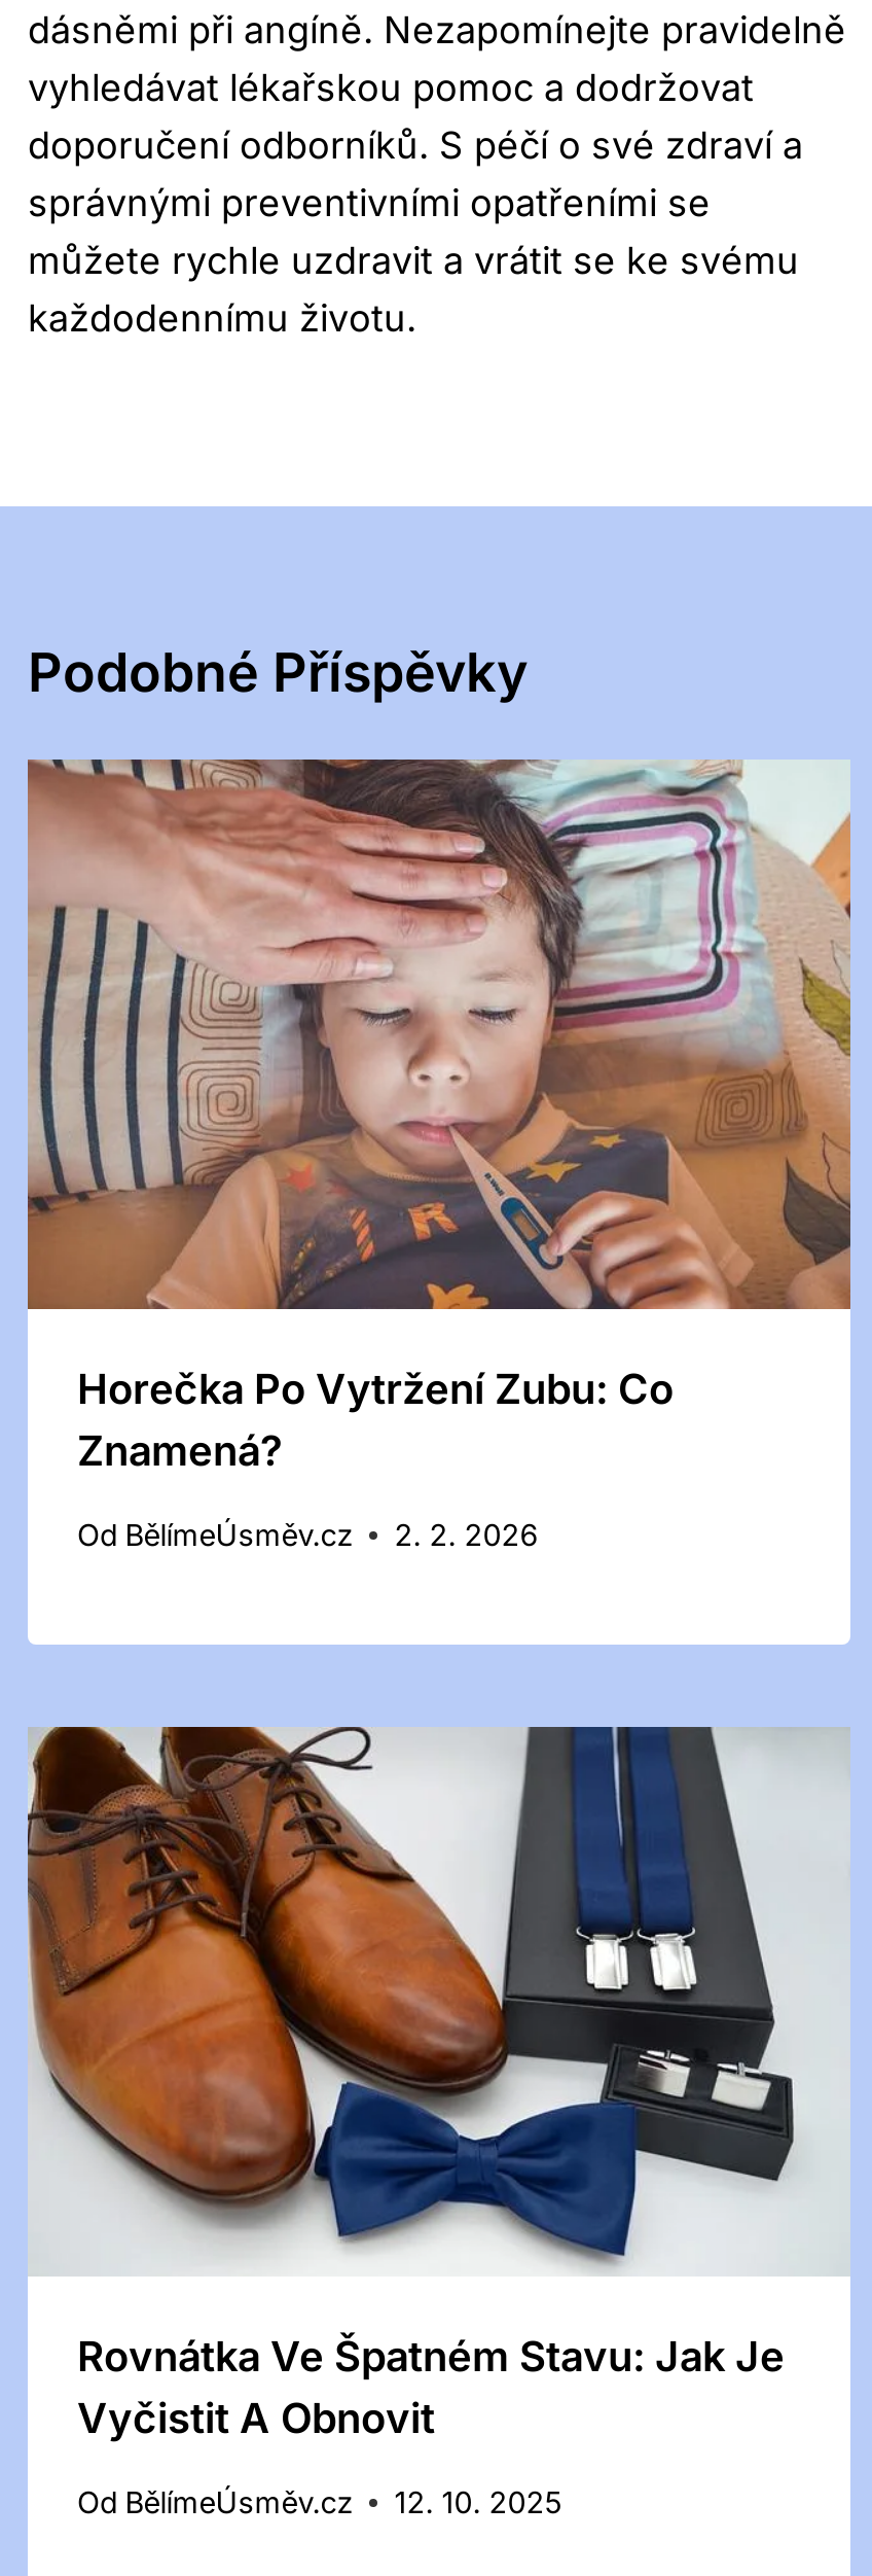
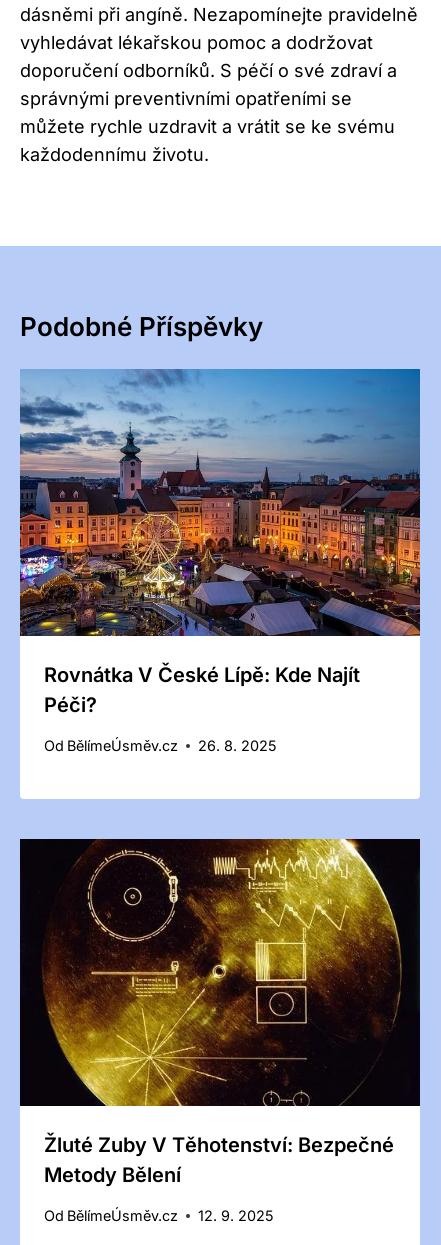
- [image]
- Horečka Po Vytržení Zubu: Co
- Znamená?
+ [image]
+ Rovnátka V České Lípě: Kde Najít
+ Péči?

- Od BělímeÚsměv.cz 2. 2. 2026
+ Od BělímeÚsměv.cz 26. 8. 2025

- [image]
- Rovnátka Ve Špatném Stavu: Jak Je
- Vyčistit A Obnovit
+ [image]
+ Žluté Zuby V Těhotenství: Bezpečné
+ Metody Bělení

- Od BělímeÚsměv.cz 12. 10. 2025
+ Od BělímeÚsměv.cz 12. 9. 2025
